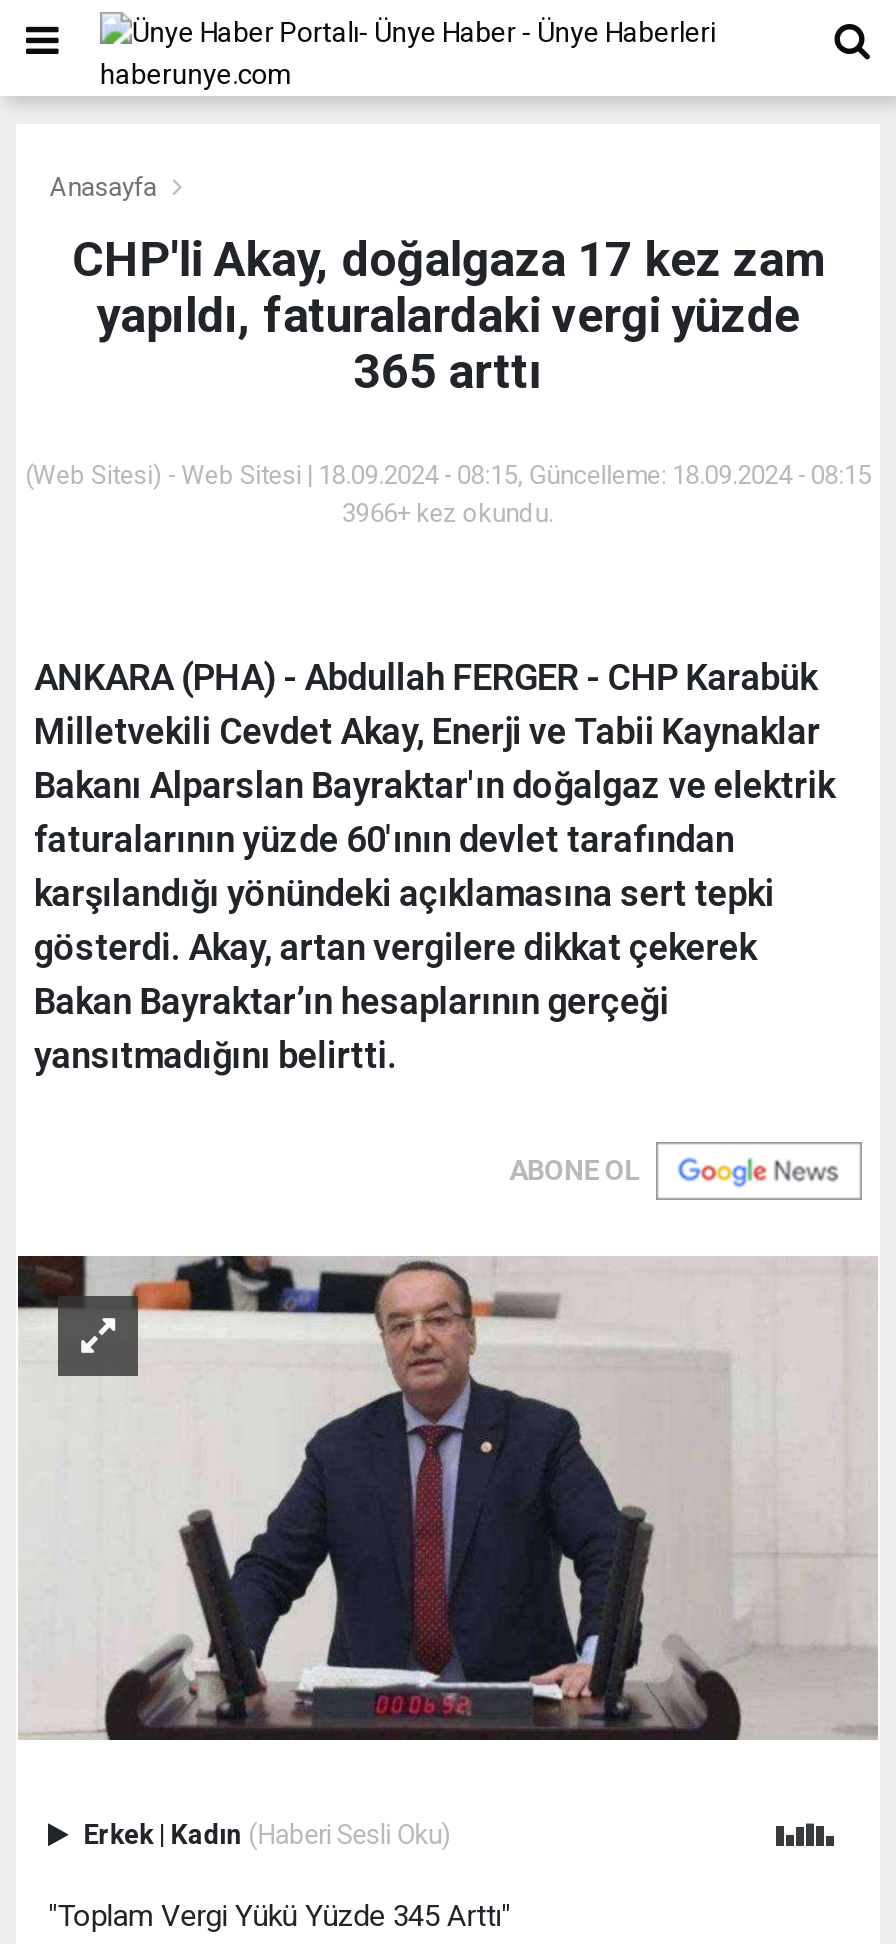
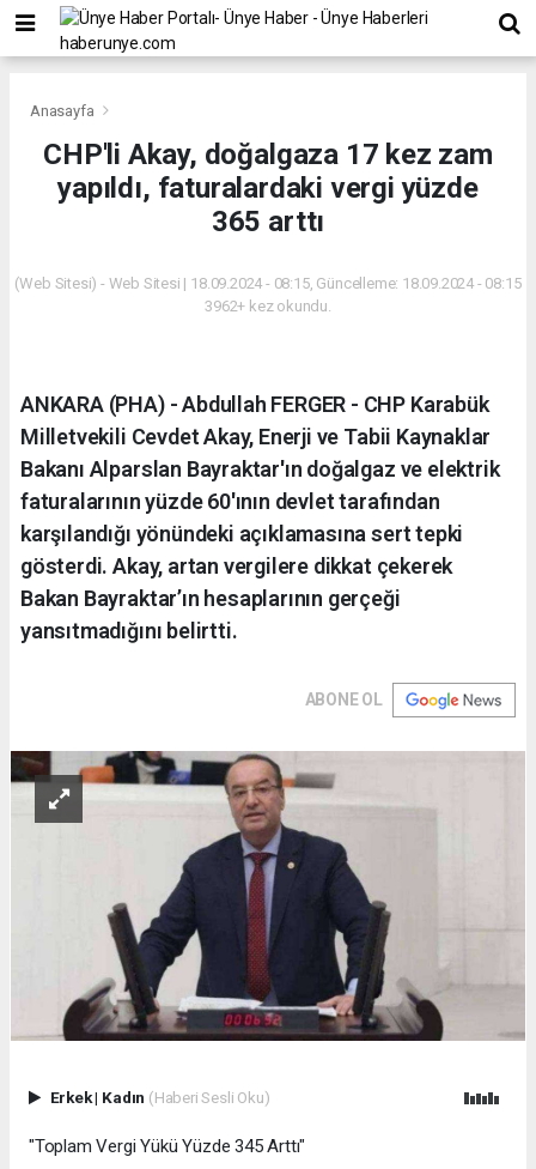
- 3966+ kez okundu.
+ 3962+ kez okundu.
